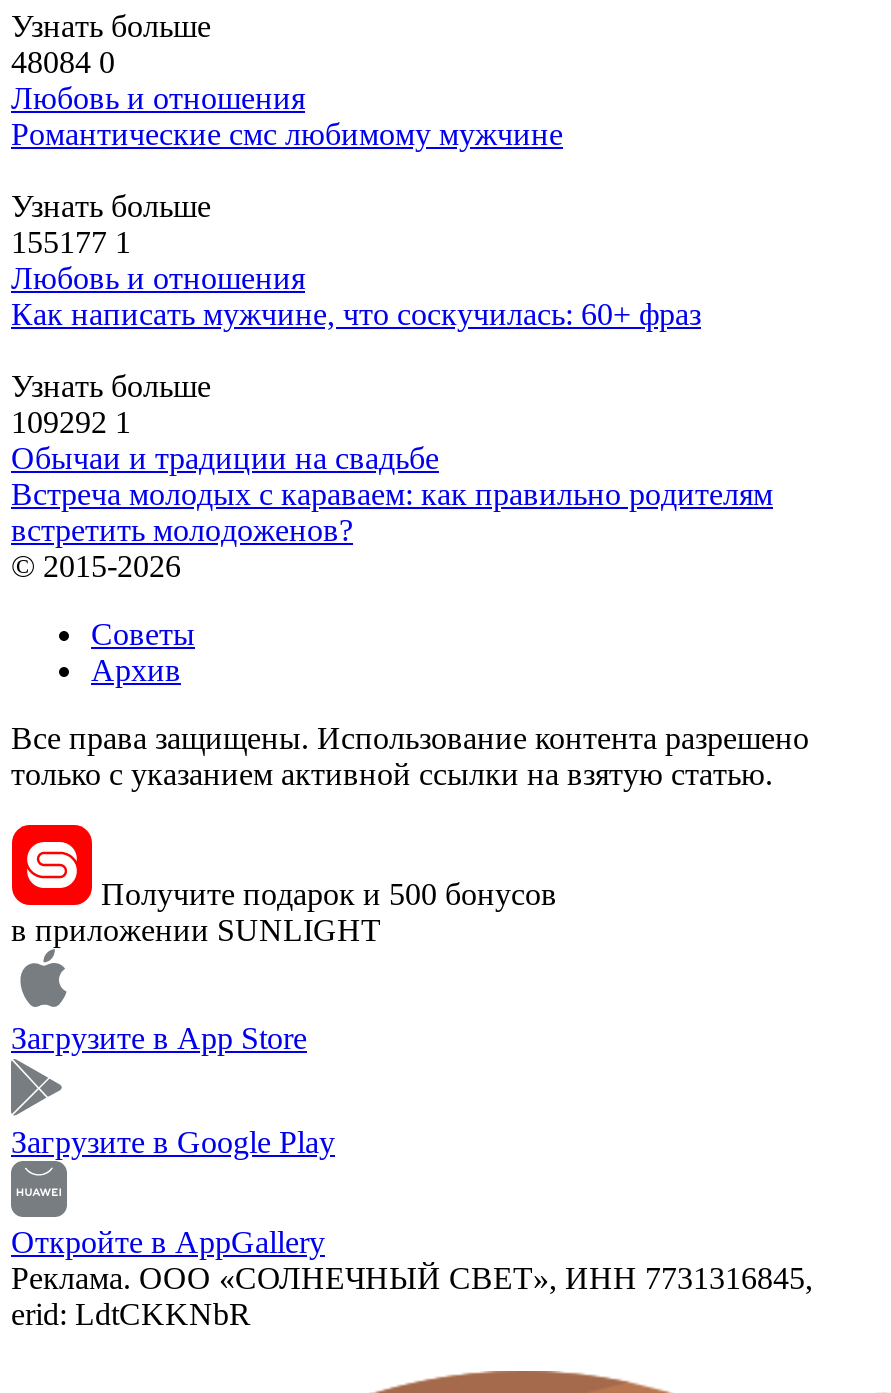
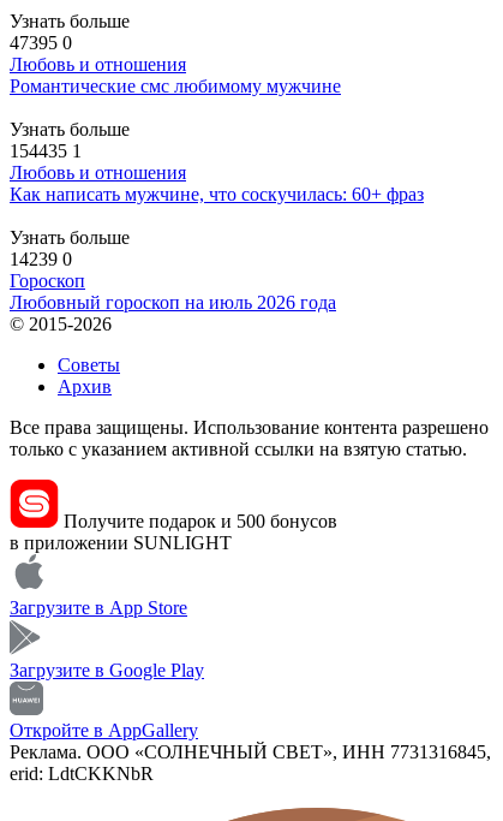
- 48084 0
+ 47395 0

- 155177 1
+ 154435 1

- 109292 1
- Обычаи и традиции на свадьбе
- Встреча молодых с караваем: как правильно родителям
- встретить молодоженов?
+ 14239 0
+ Гороскоп
+ Любовный гороскоп на июль 2026 года
